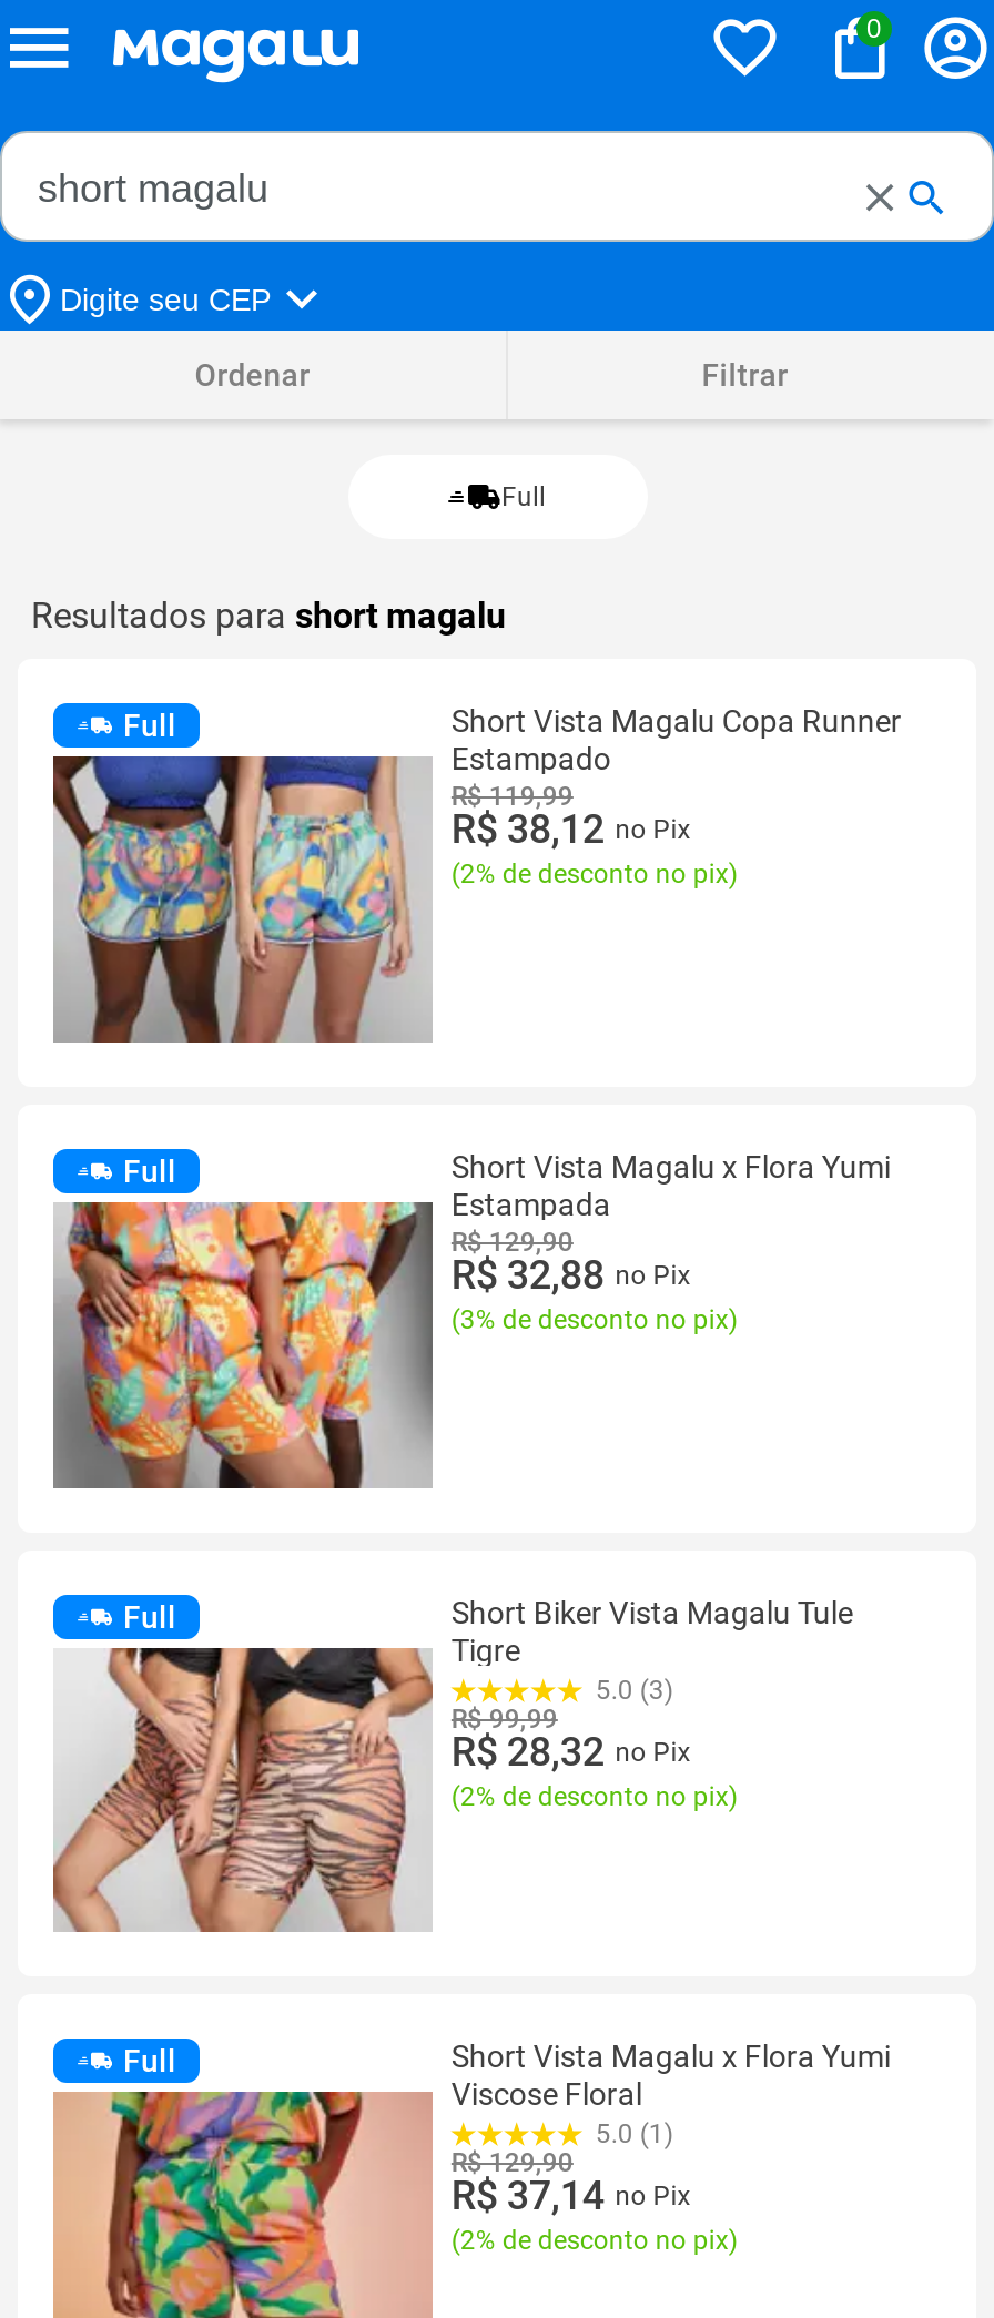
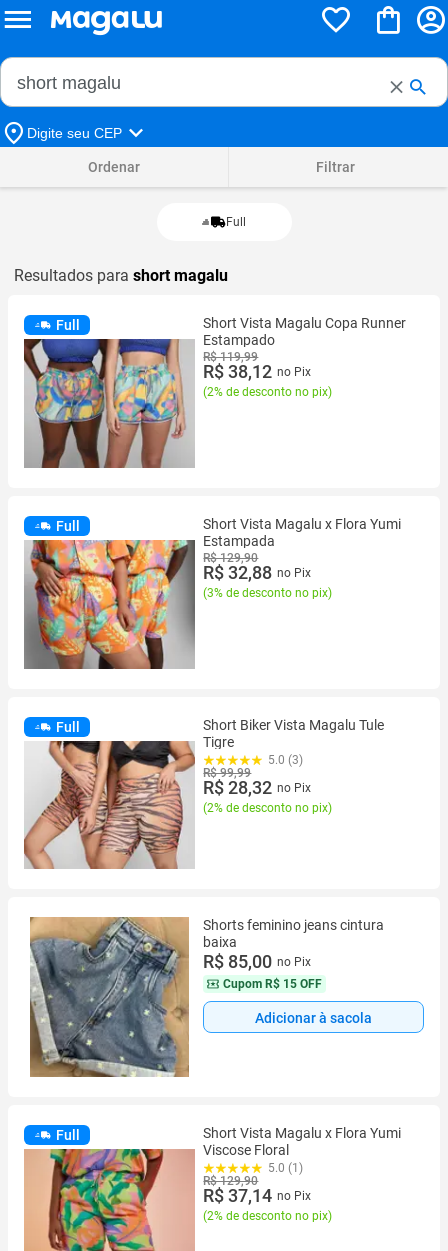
- 0

+ [image]
+ Shorts feminino jeans cintura
+ baixa
+ R$ 85,00 no Pix
+ Cupom R$ 15 OFF
+ Adicionar à sacola
